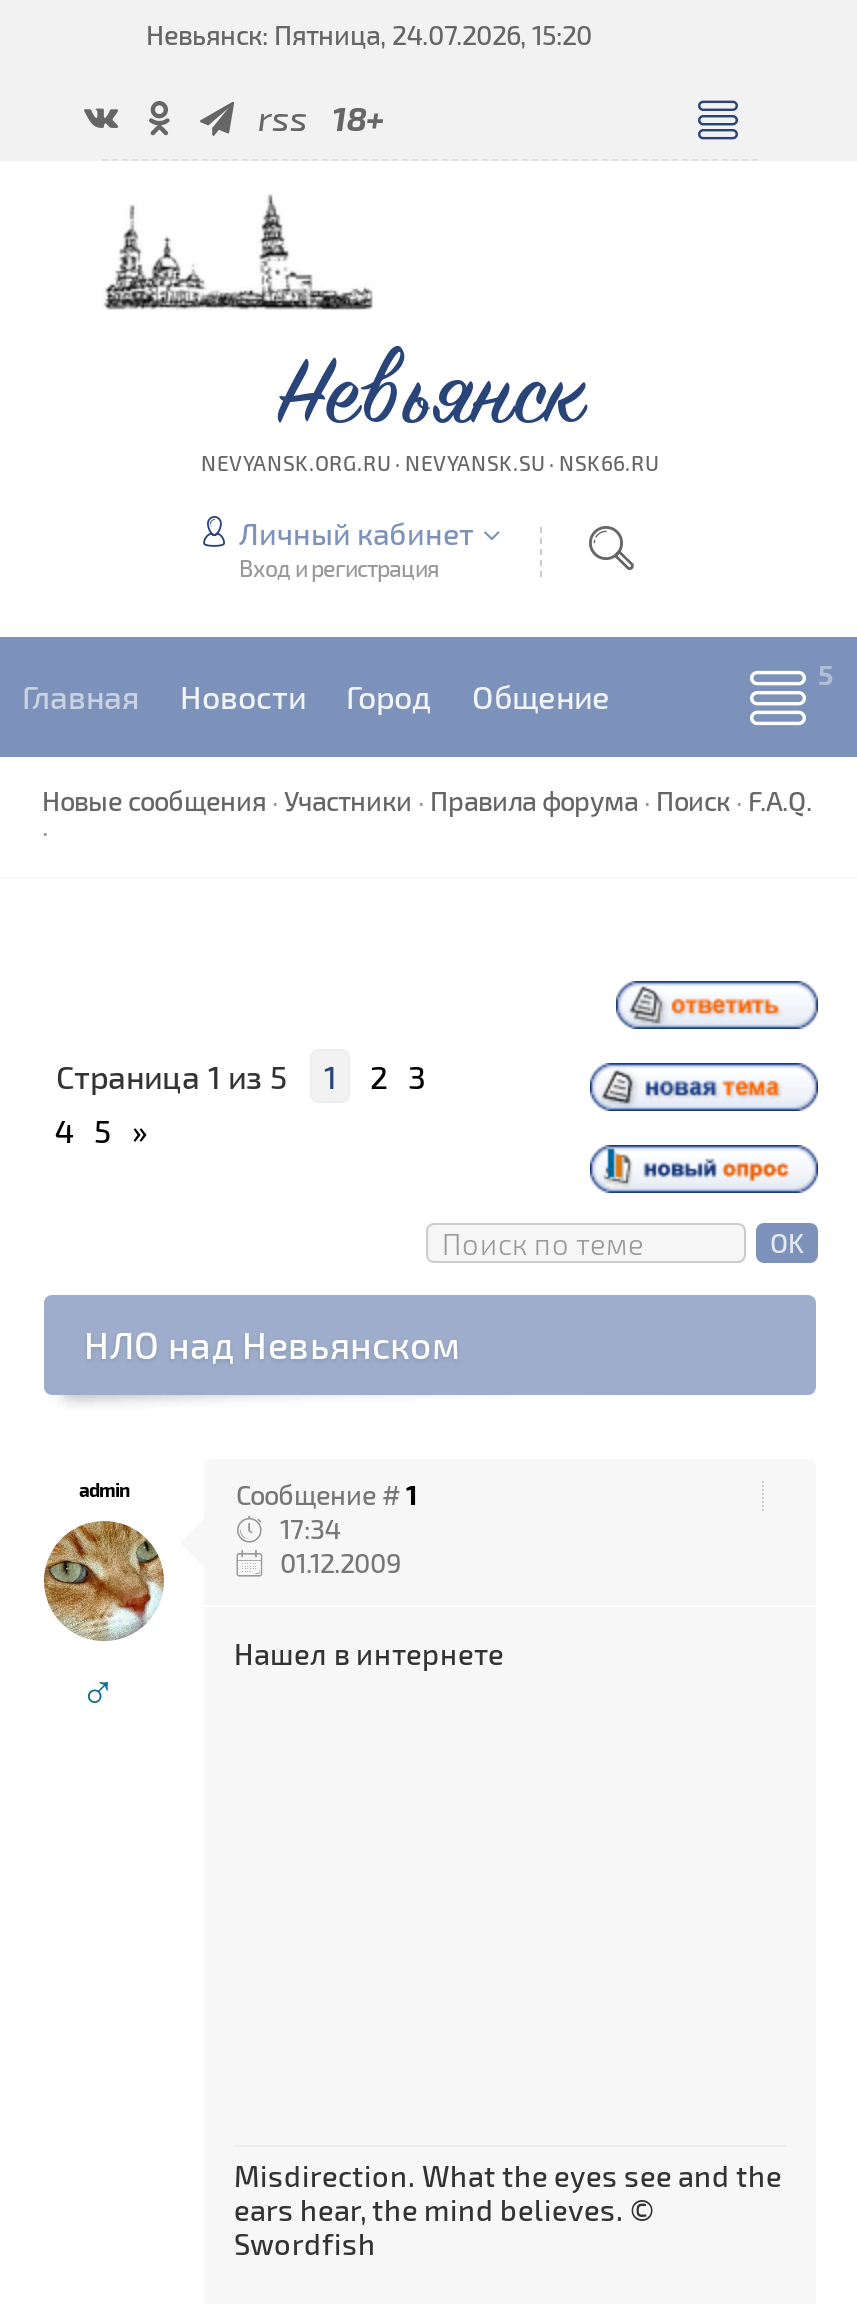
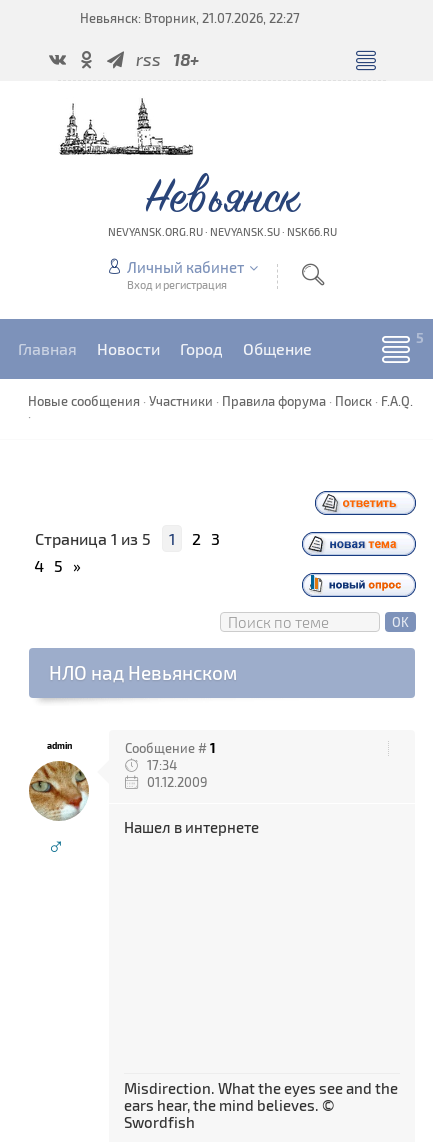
- Невьянск: Пятница, 24.07.2026, 15:20
+ Невьянск: Вторник, 21.07.2026, 22:27
